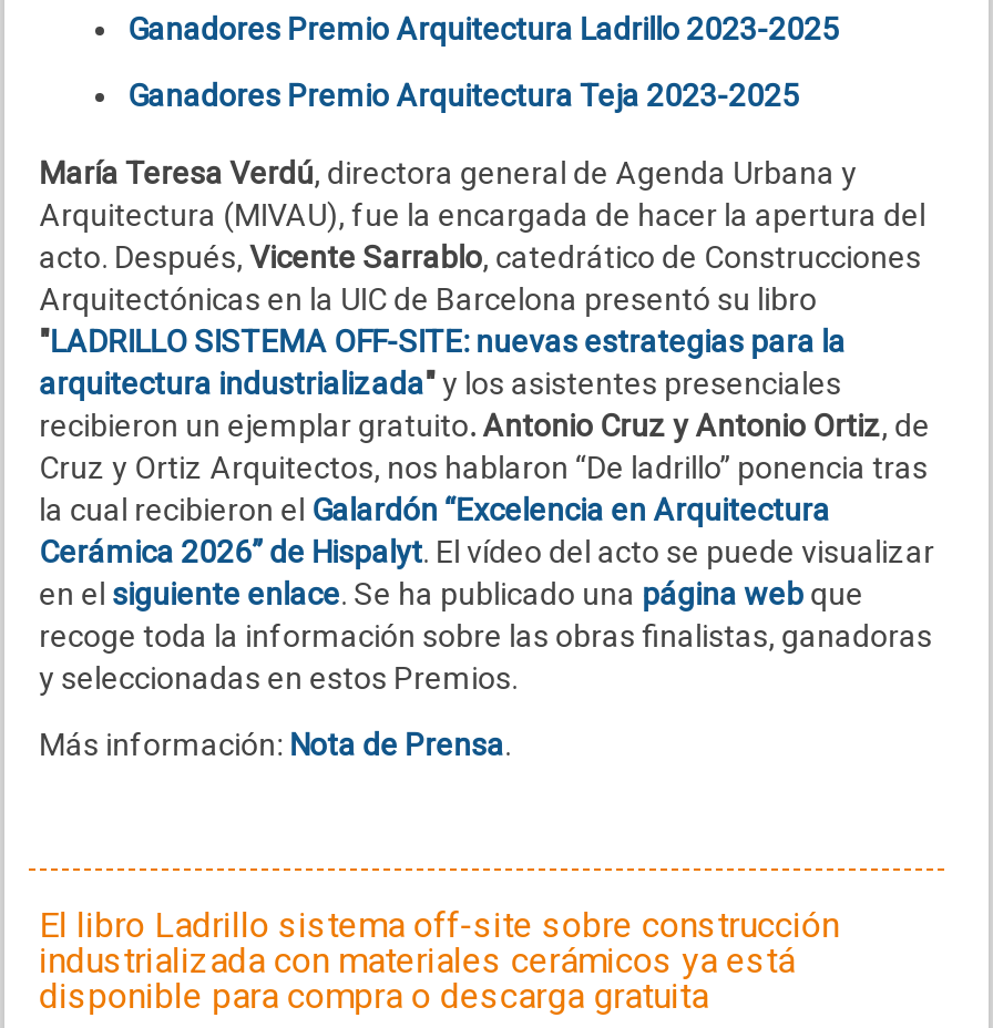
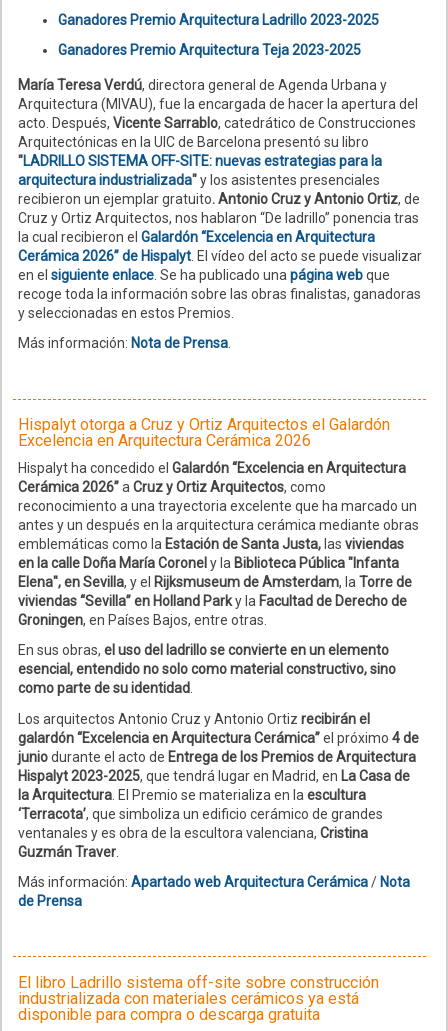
+ Hispalyt otorga a Cruz y Ortiz Arquitectos el Galardón
+ Excelencia en Arquitectura Cerámica 2026
+ Hispalyt ha concedido el Galardón “Excelencia en Arquitectura
+ Cerámica 2026” a Cruz y Ortiz Arquitectos, como
+ reconocimiento a una trayectoria excelente que ha marcado un
+ antes y un después en la arquitectura cerámica mediante obras
+ emblemáticas como la Estación de Santa Justa, las viviendas
+ en la calle Doña María Coronel y la Biblioteca Pública "Infanta
+ Elena", en Sevilla, y el Rijksmuseum de Amsterdam, la Torre de
+ viviendas “Sevilla” en Holland Parky la Facultad de Derecho de
+ Groningen, en Países Bajos, entre otras.
+ En sus obras, el uso del ladrillo se convierte en un elemento
+ esencial, entendido no solo como material constructivo, sino
+ como parte de su identidad.
+ Los arquitectos Antonio Cruz y Antonio Ortiz recibirán el
+ galardón “Excelencia en Arquitectura Cerámica” el próximo 4 de
+ junio durante el acto de Entrega de los Premios de Arquitectura
+ Hispalyt 2023-2025, que tendrá lugar en Madrid, en La Casa de
+ la Arquitectura. El Premio se materializa en la escultura
+ ‘Terracota’, que simboliza un edificio cerámico de grandes
+ ventanales y es obra de la escultora valenciana, Cristina
+ Guzmán Traver.
+ Más información: Apartado web Arquitectura Cerámica / Nota
+ de Prensa
